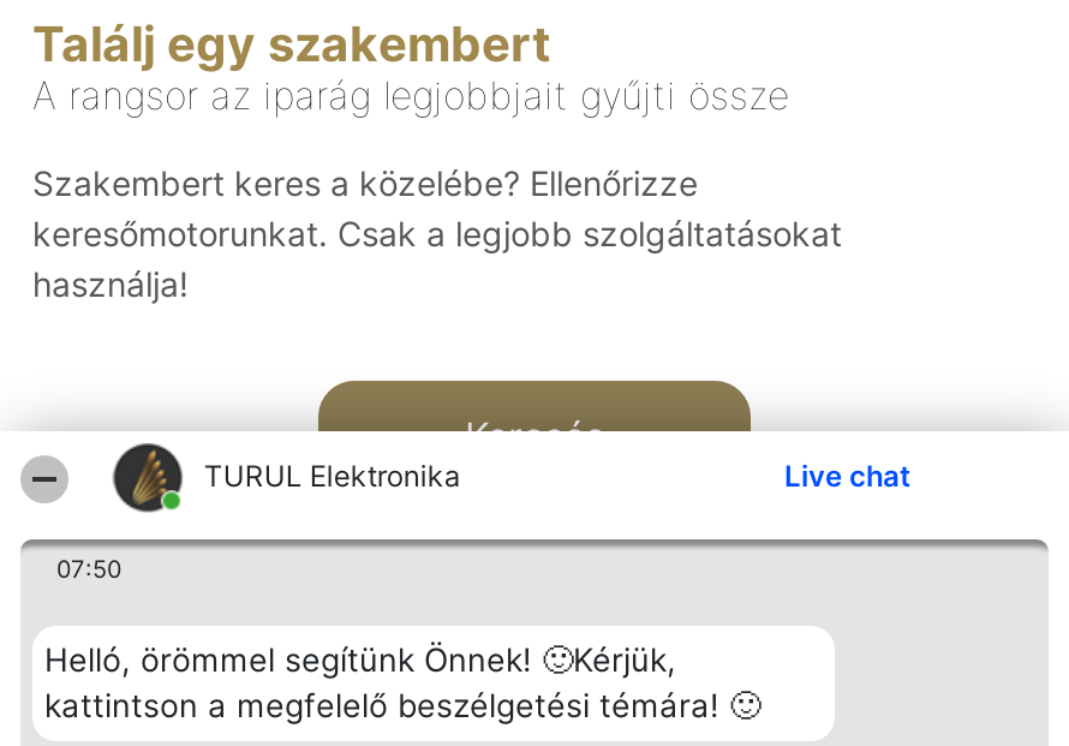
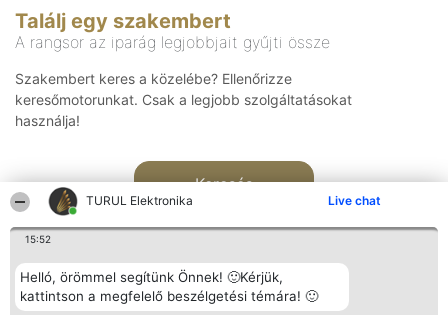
- 07:50
+ 15:52
